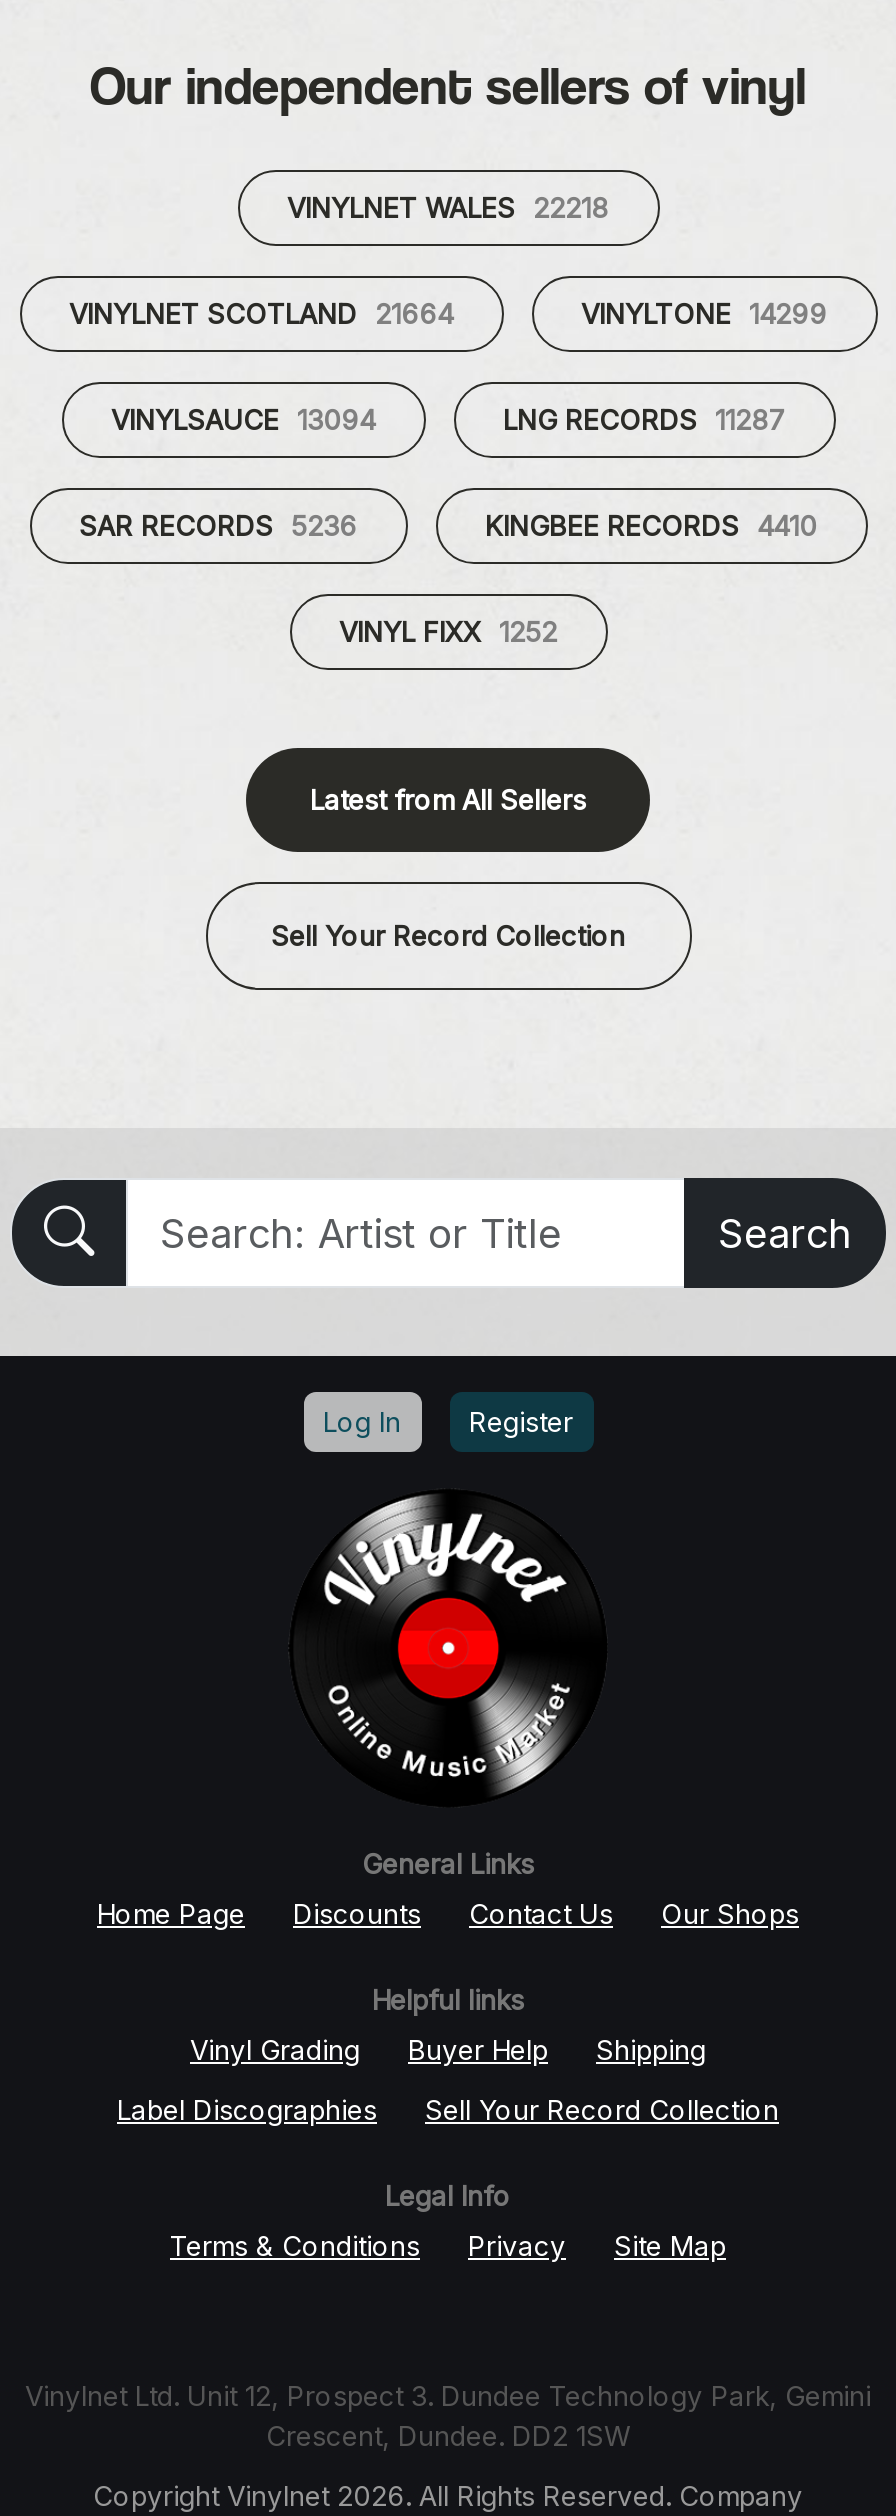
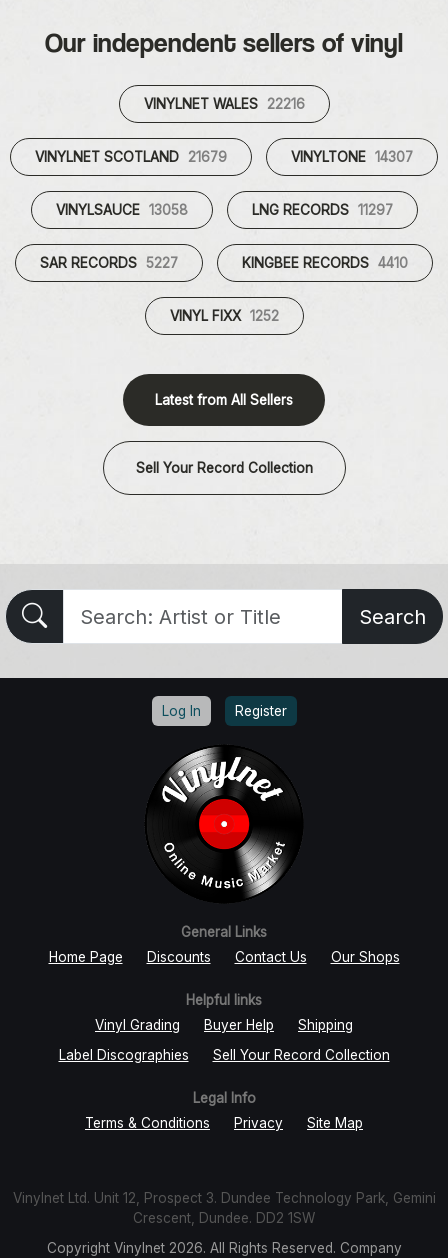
- VINYLNET WALES 22218
+ VINYLNET WALES 22216

- VINYLNET SCOTLAND 21664
+ VINYLNET SCOTLAND 21679

- VINYLTONE 14299
+ VINYLTONE 14307

- VINYLSAUCE 13094
+ VINYLSAUCE 13058

- LNG RECORDS 11287
+ LNG RECORDS 11297

- SAR RECORDS 5236
+ SAR RECORDS 5227
